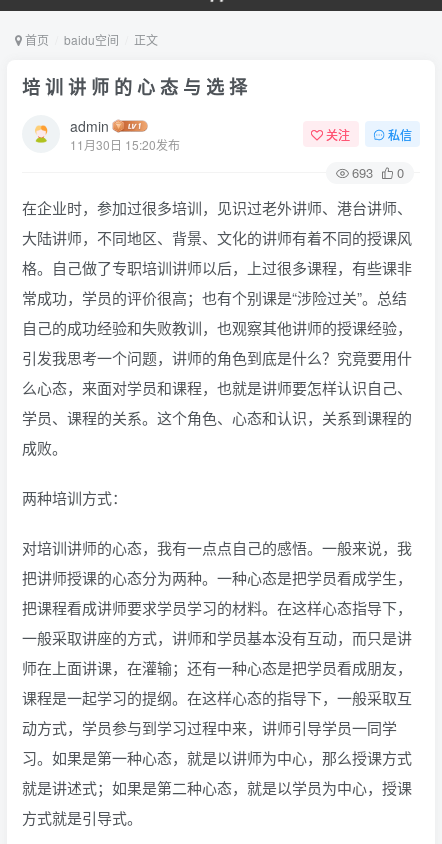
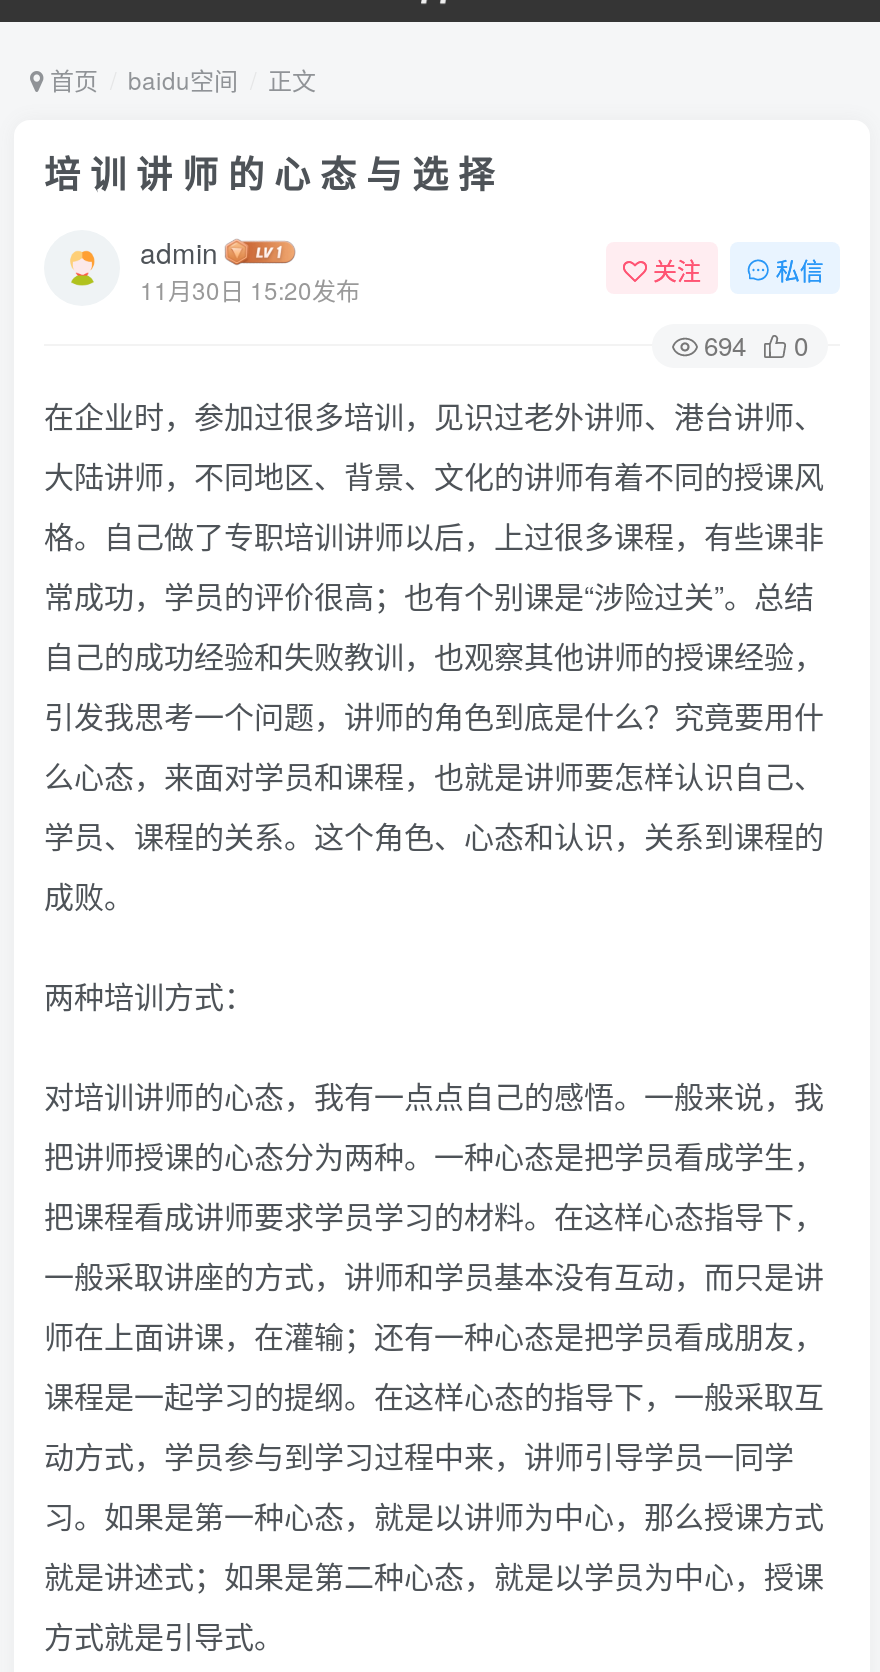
- 693 0
+ 694 0
